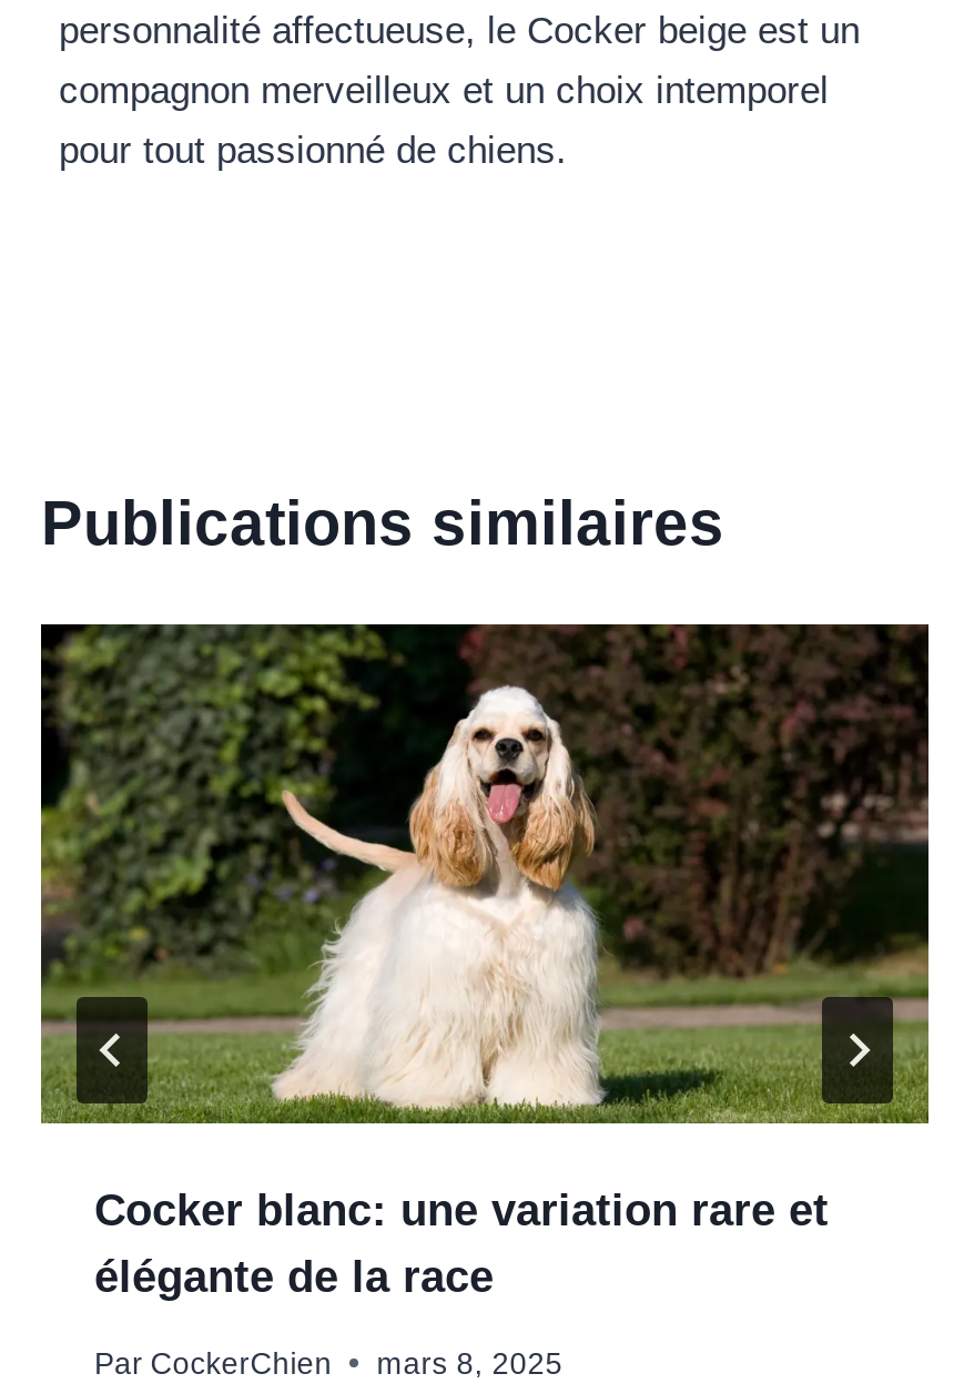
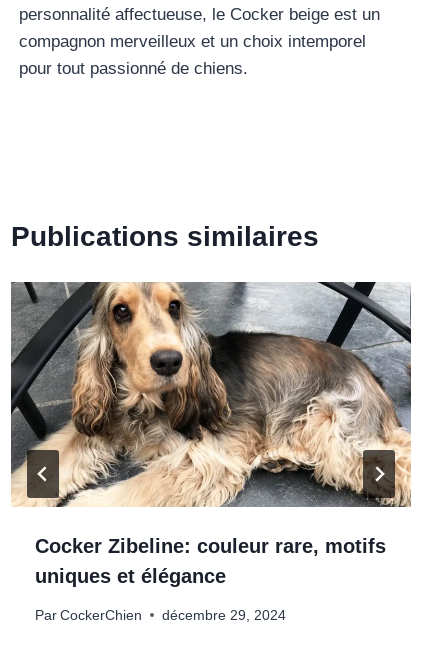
- [image]
- Cocker blanc: une variation rare et
- élégante de la race
+ [image]
+ Cocker Zibeline: couleur rare, motifs
+ uniques et élégance

- Par CockerChien mars 8, 2025
+ Par CockerChien décembre 29, 2024
